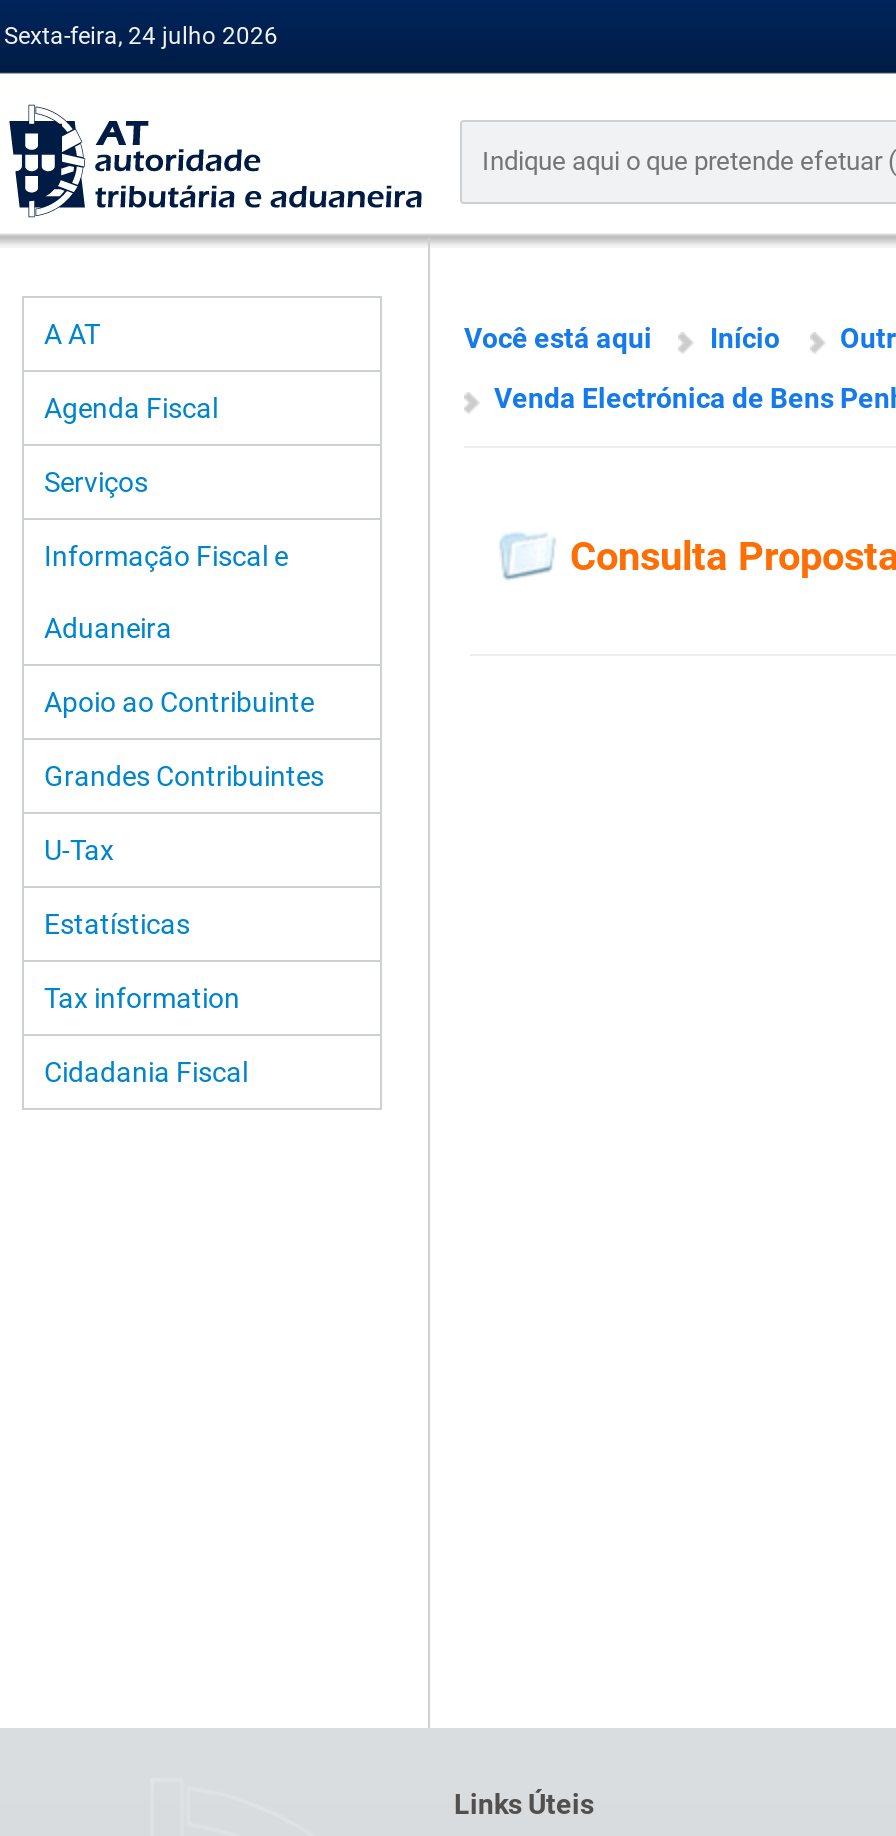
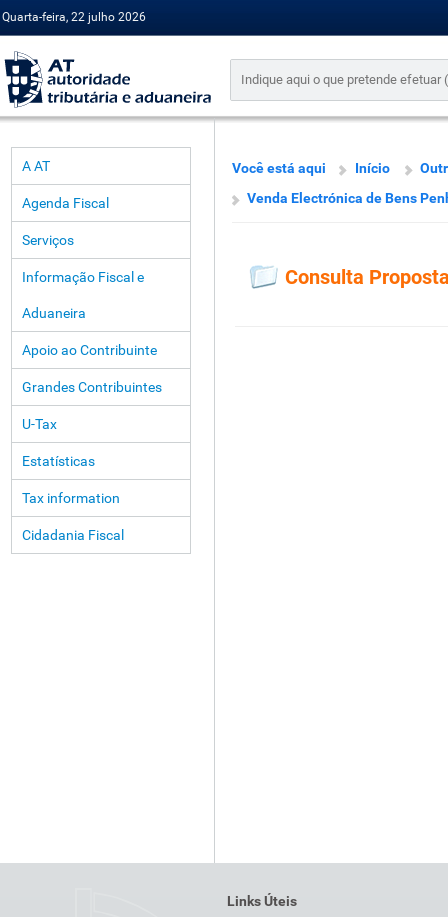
- Sexta-feira, 24 julho 2026
+ Quarta-feira, 22 julho 2026
